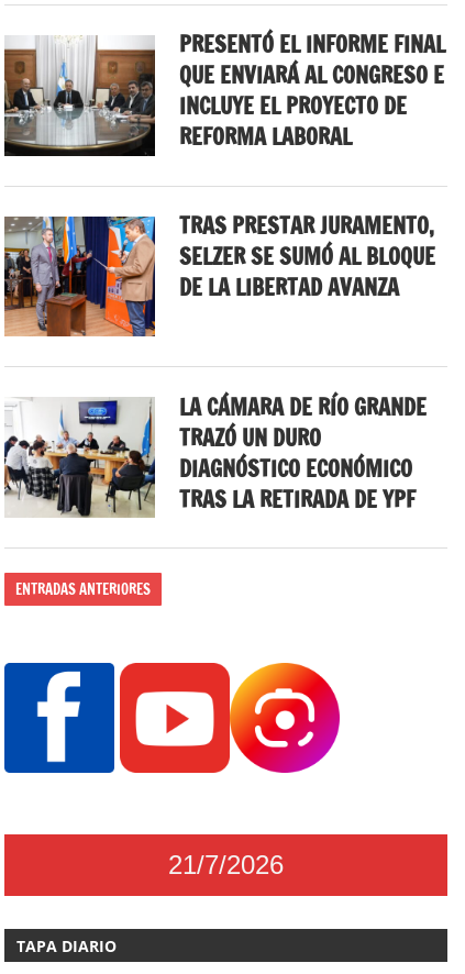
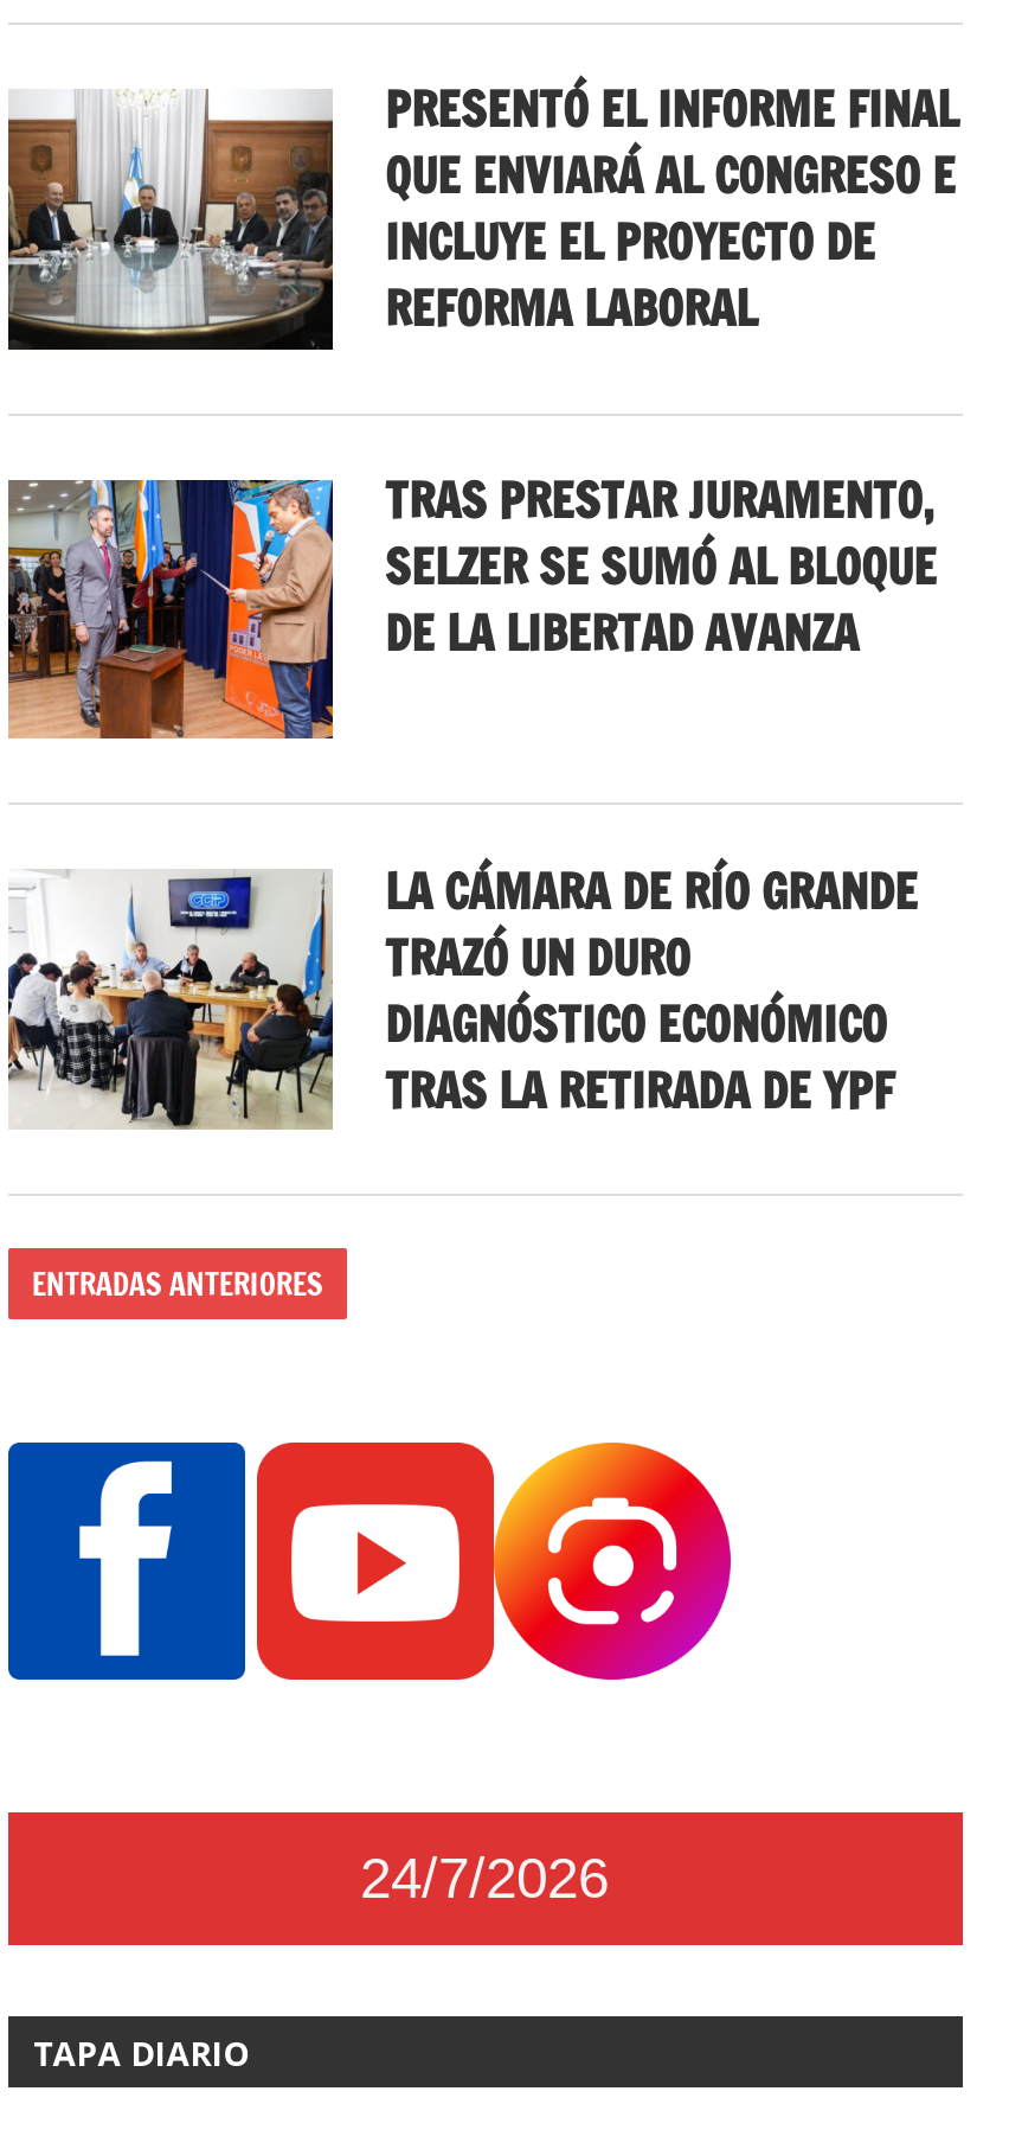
- 21/7/2026
+ 24/7/2026
